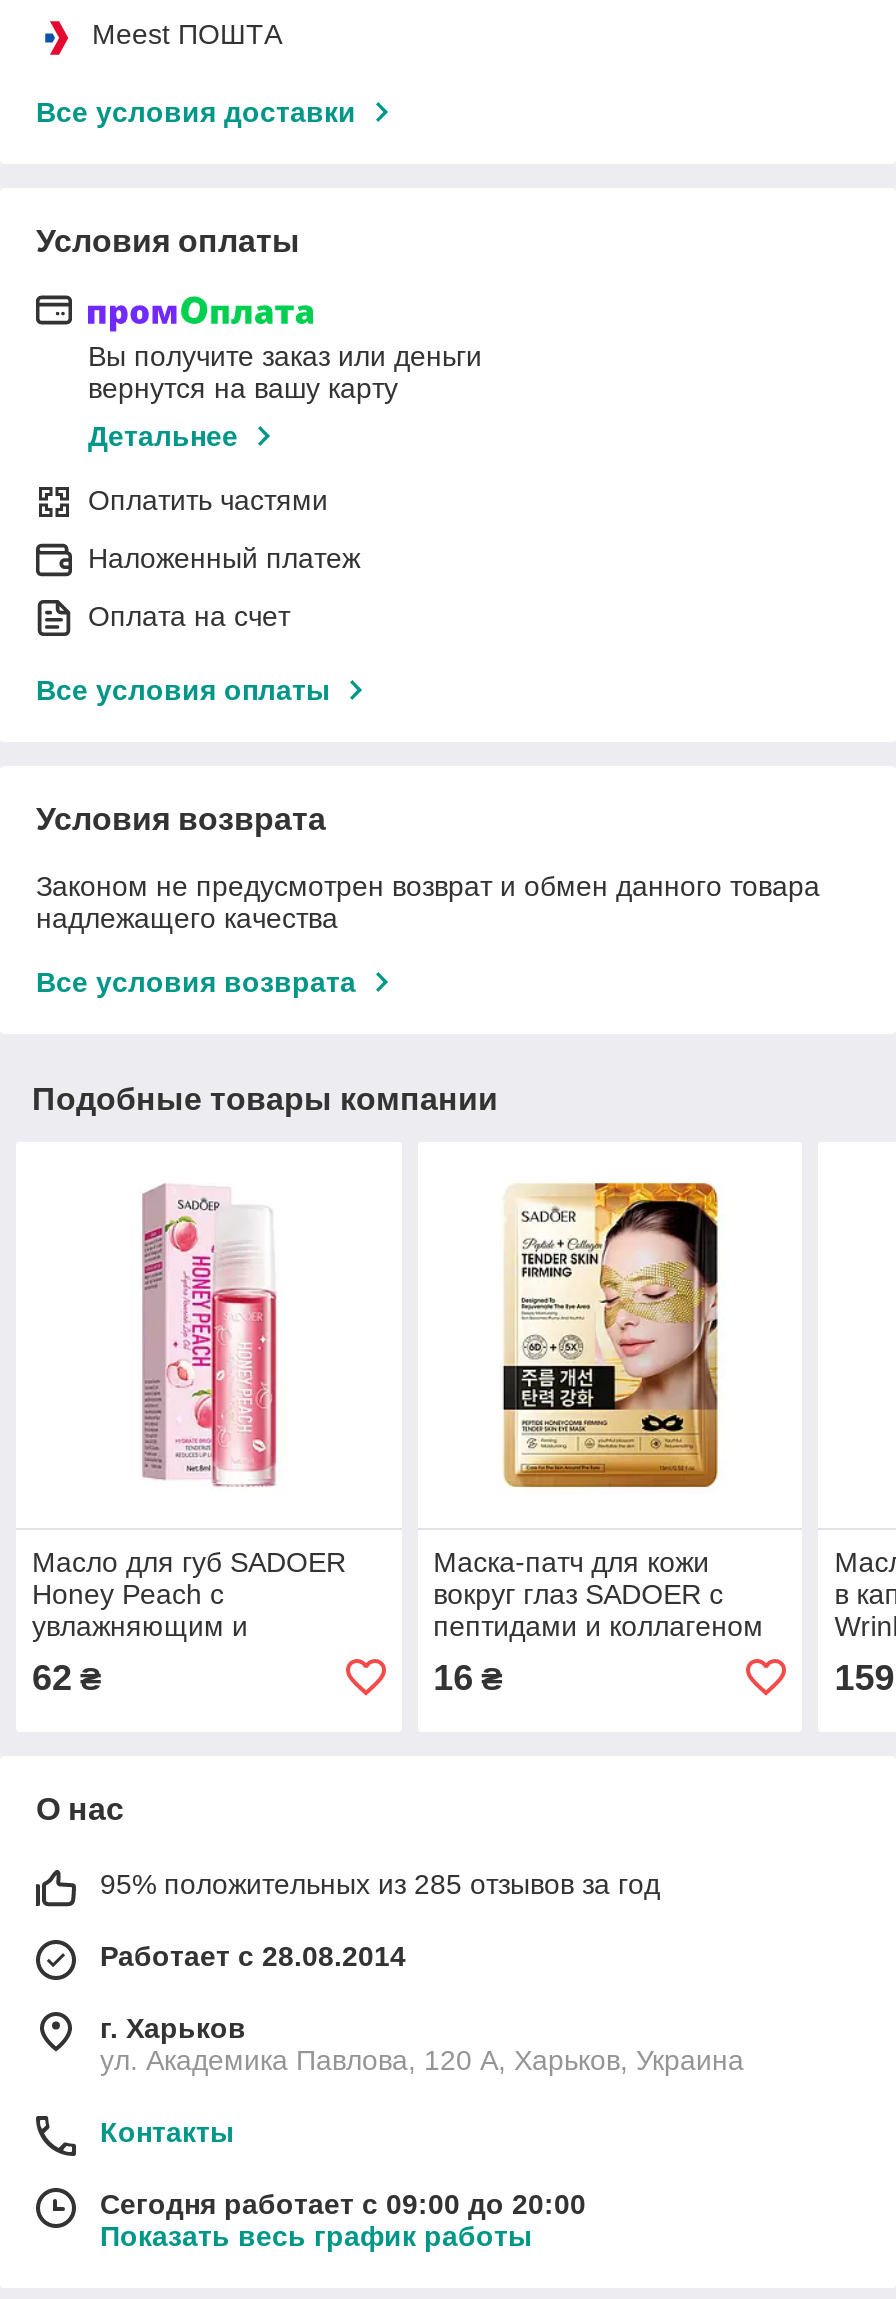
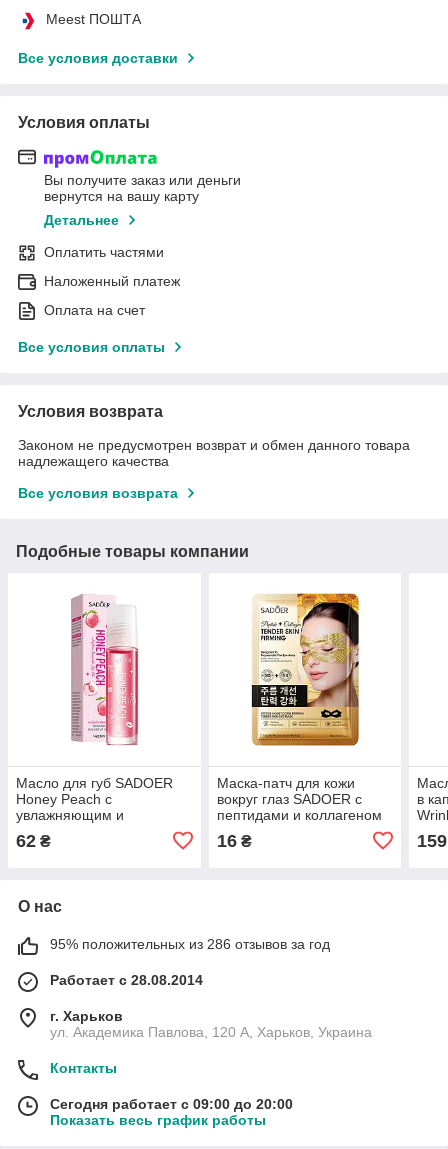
- 95% положительных из 285 отзывов за год
+ 95% положительных из 286 отзывов за год
